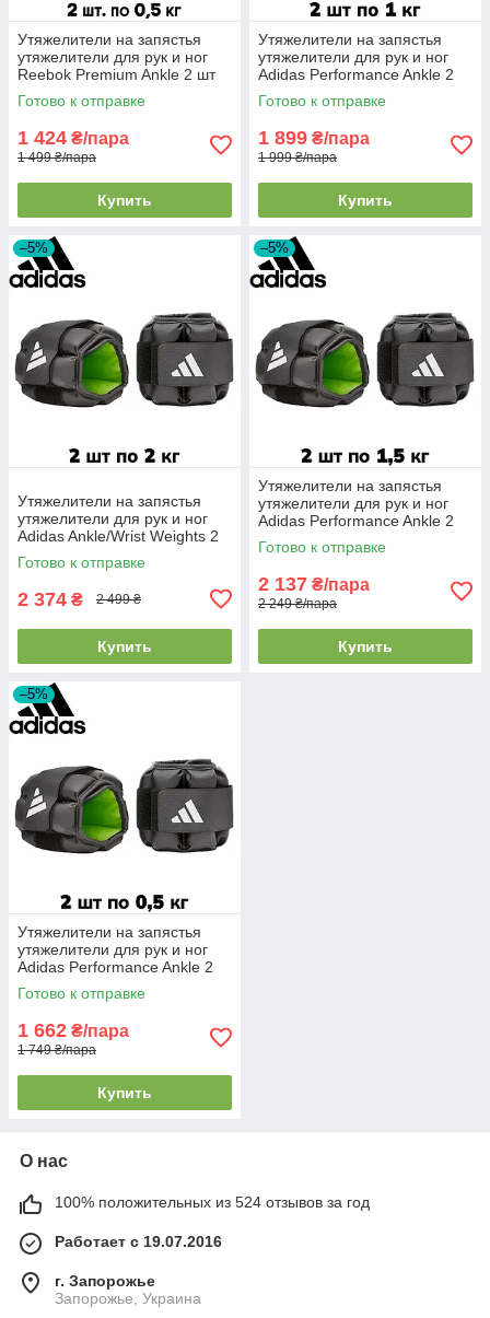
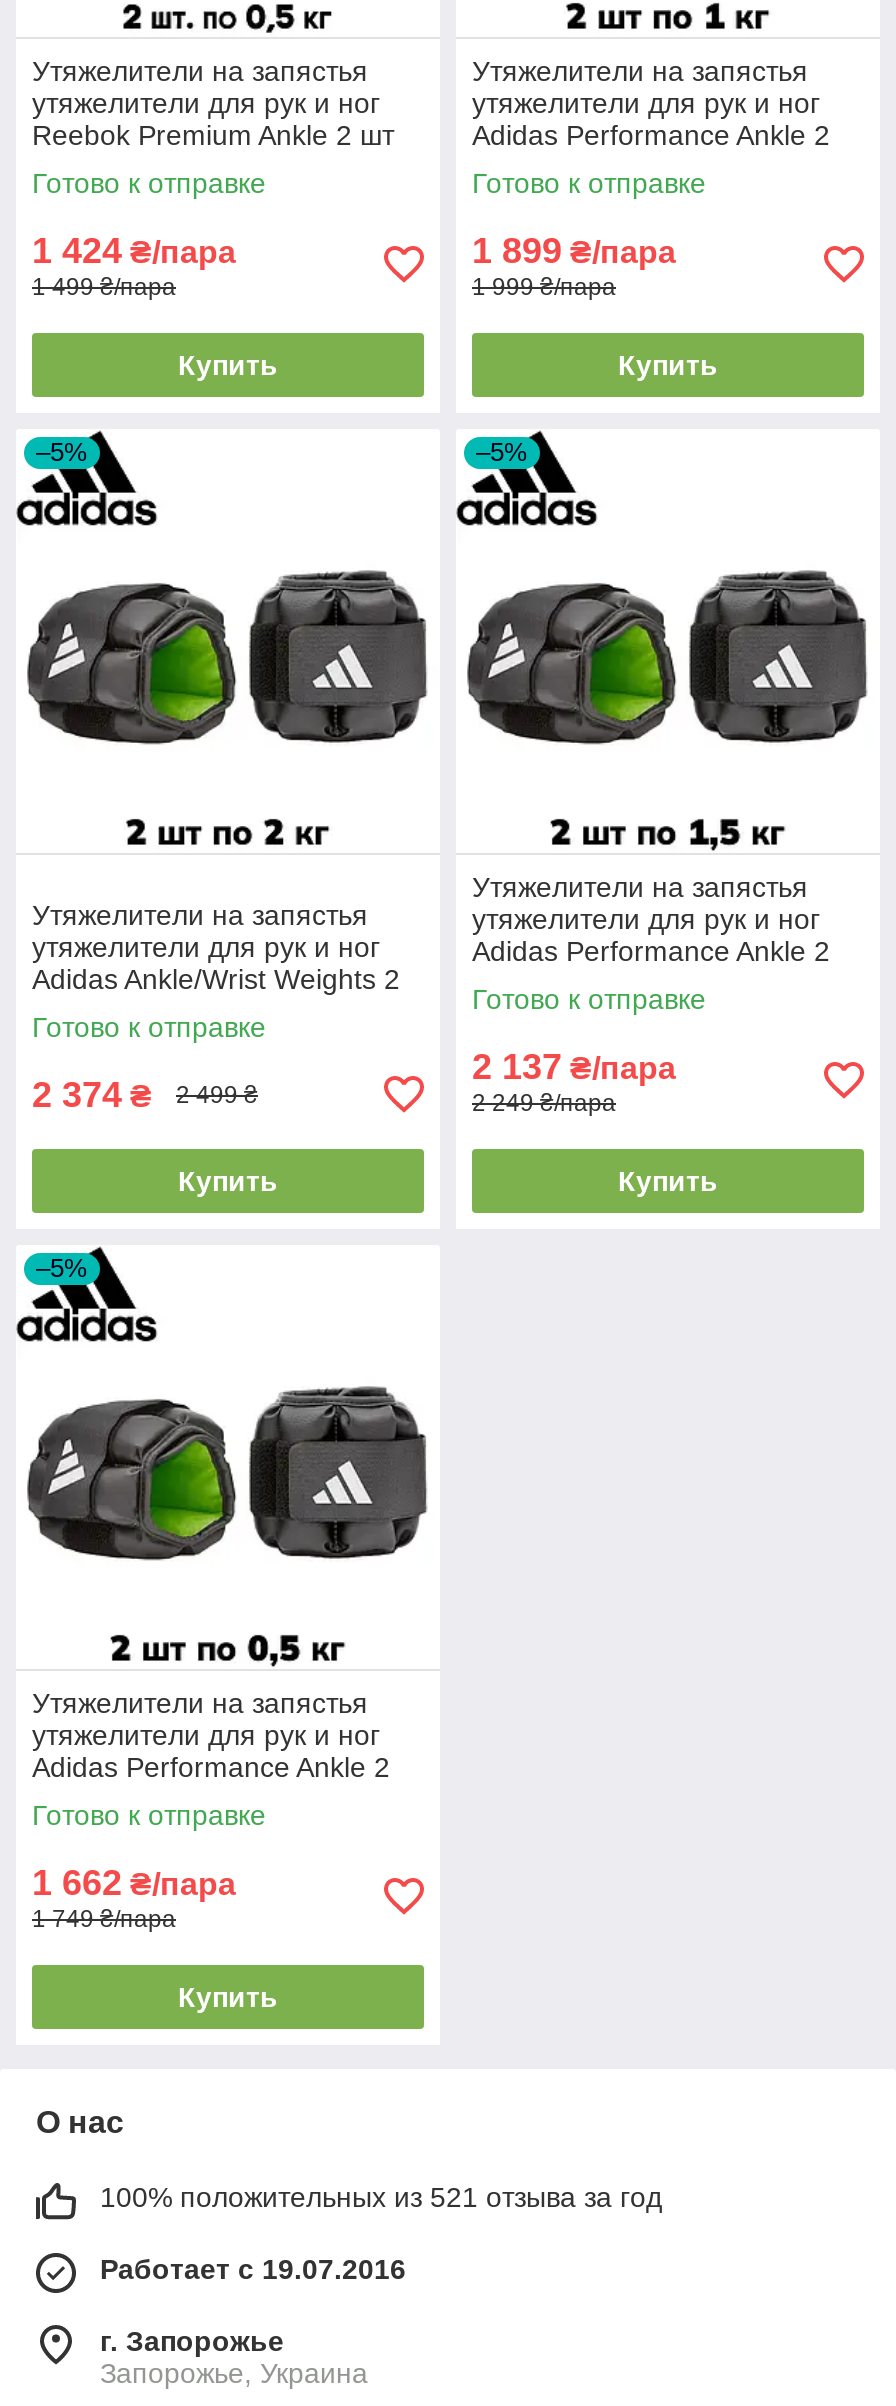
- 100% положительных из 524 отзывов за год
+ 100% положительных из 521 отзыва за год
